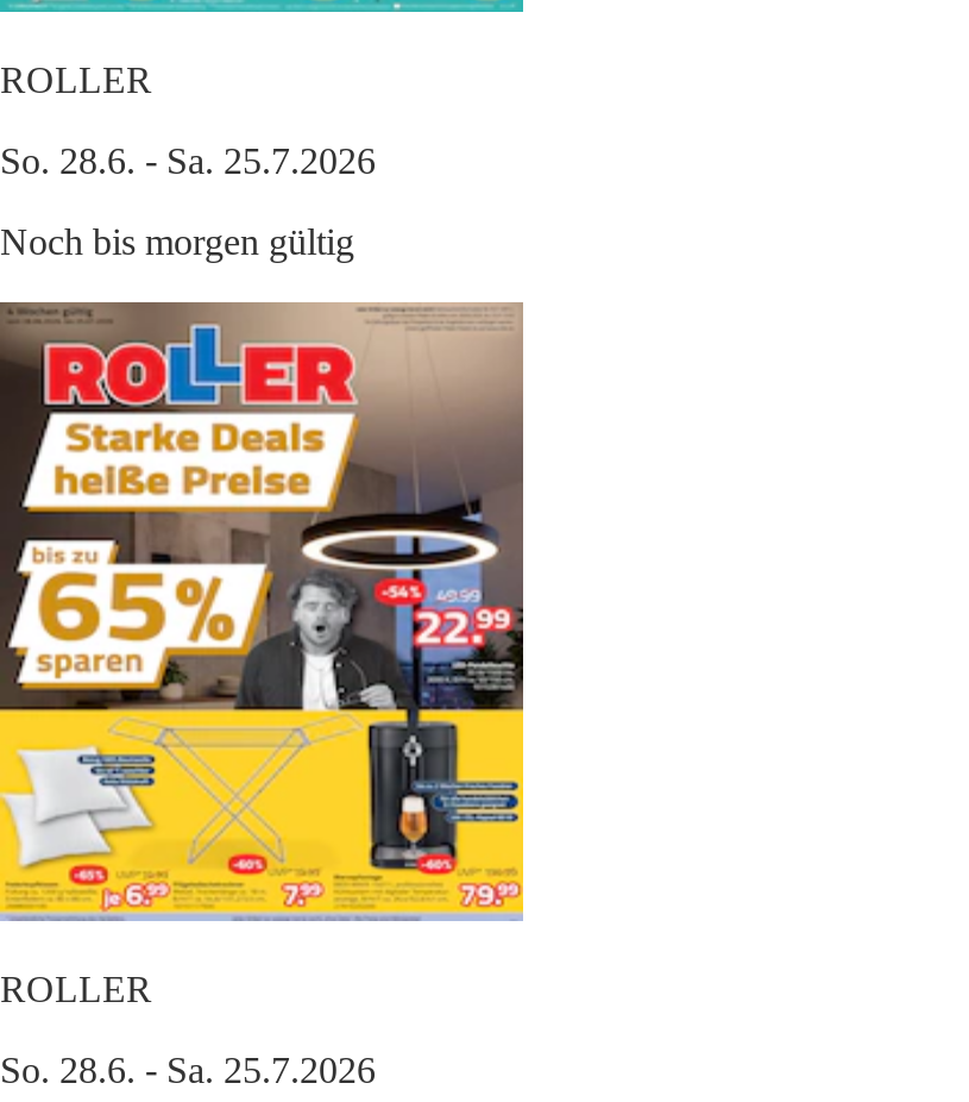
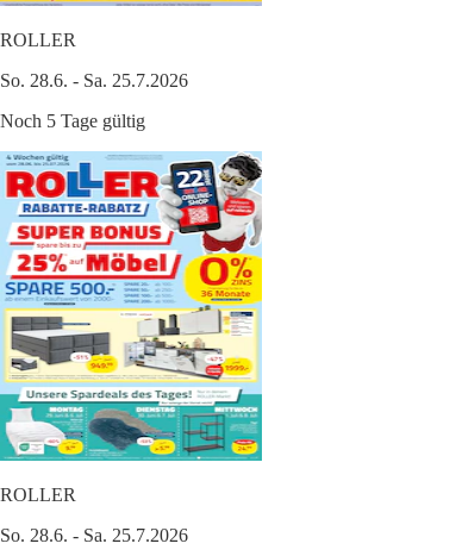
- Noch bis morgen gültig
+ Noch 5 Tage gültig

- [image]
+ [image]
